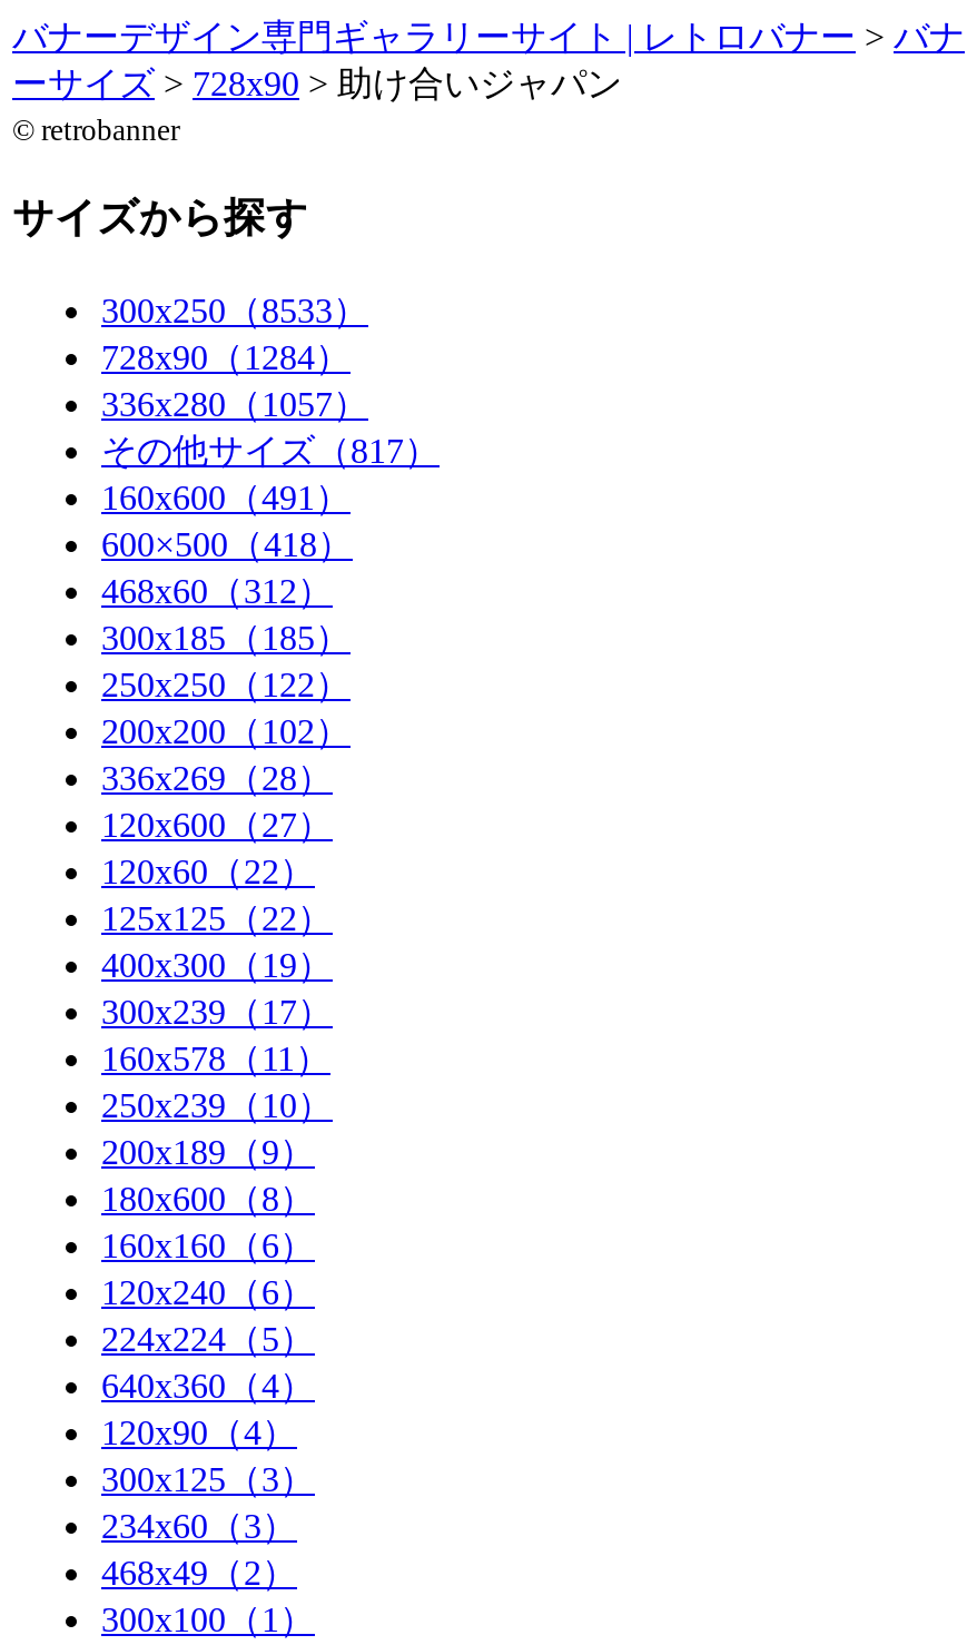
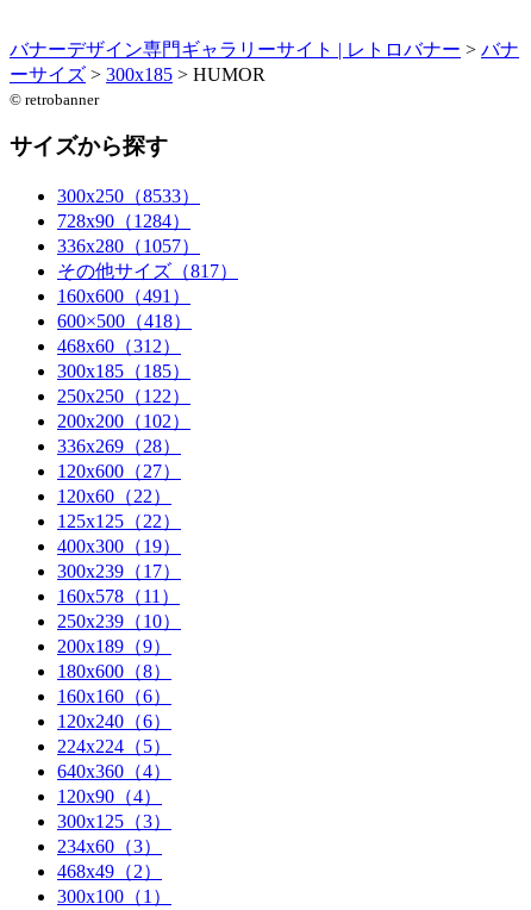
- ーサイズ> 728x90 >助け合いジャパン
+ ーサイズ> 300x185 > HUMOR
